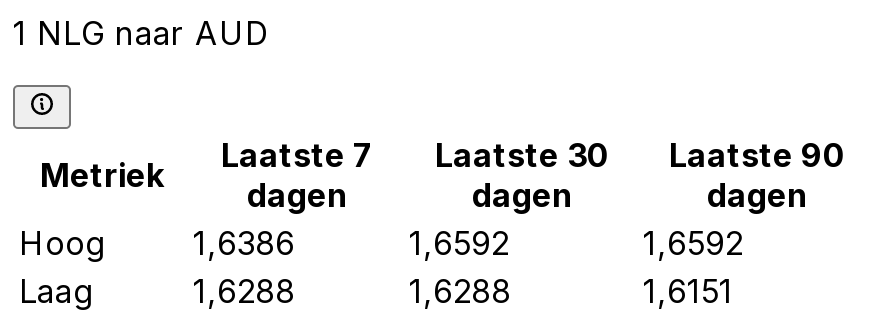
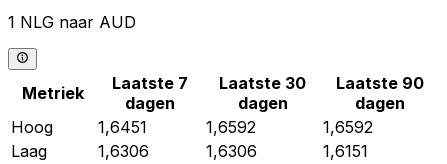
- 1,6386
+ 1,6451

- 1,6288
+ 1,6306

- 1,6288
+ 1,6306
